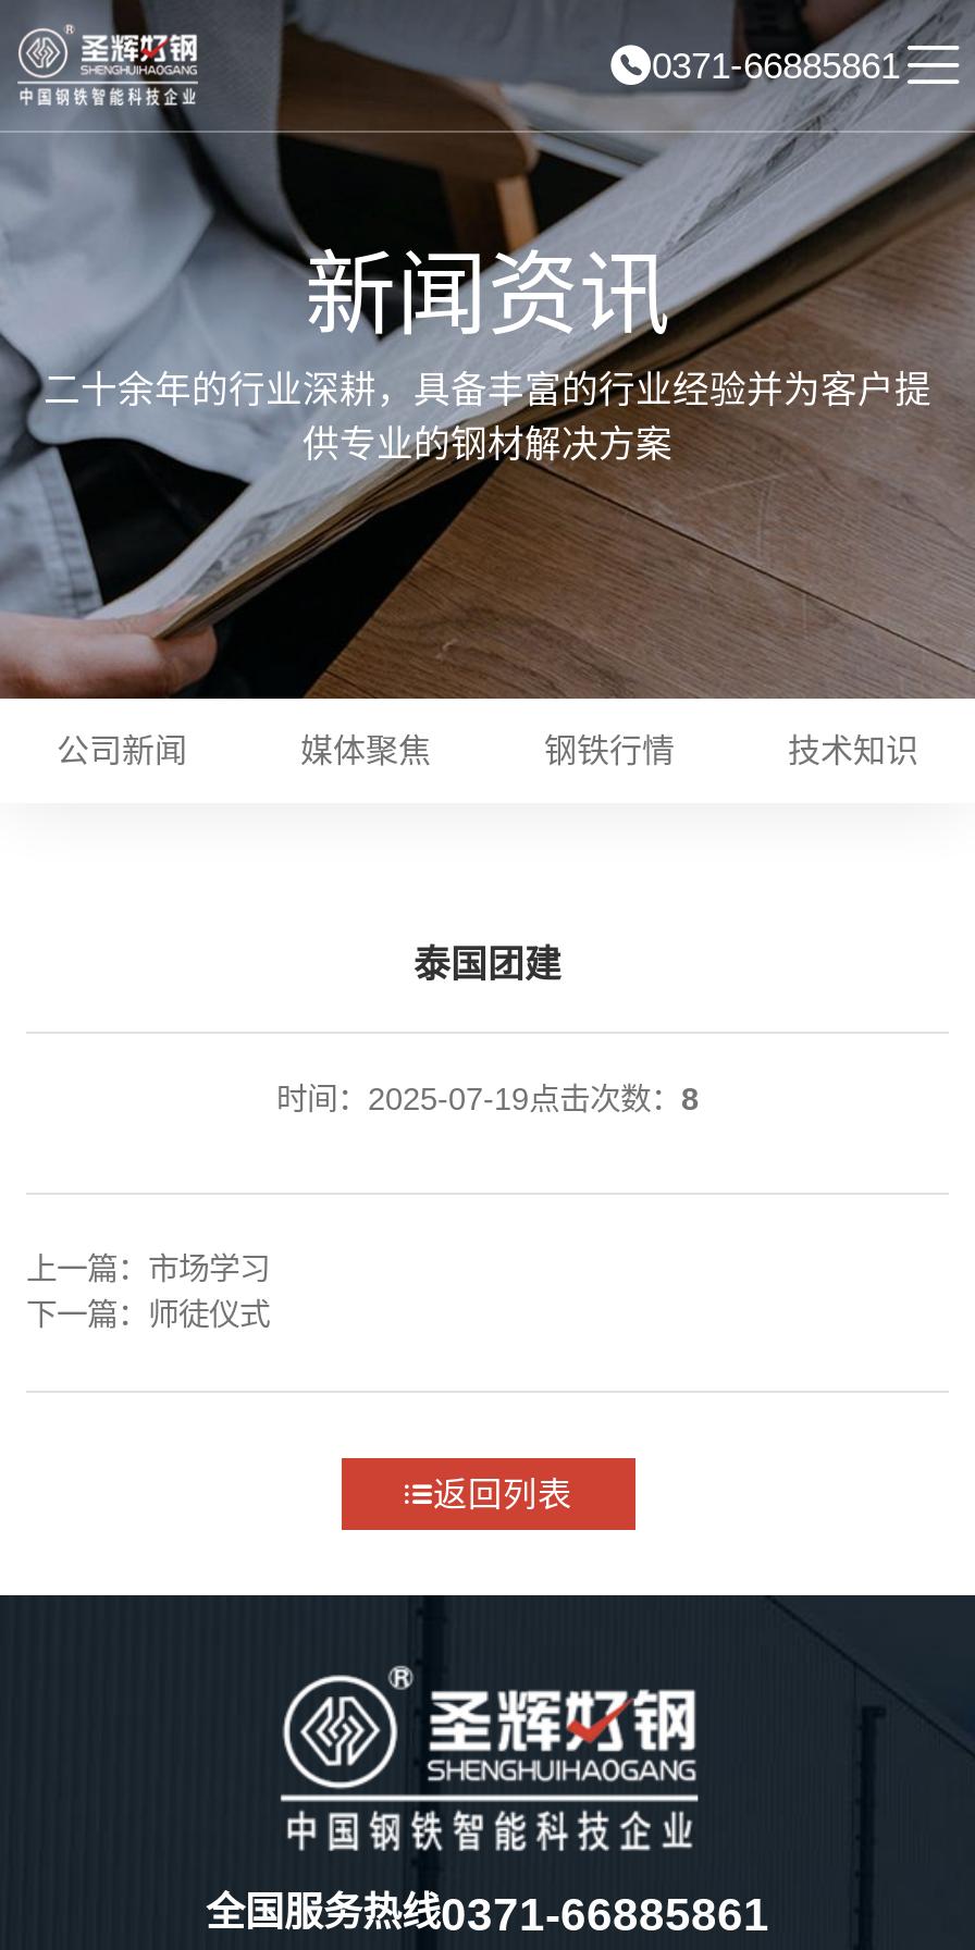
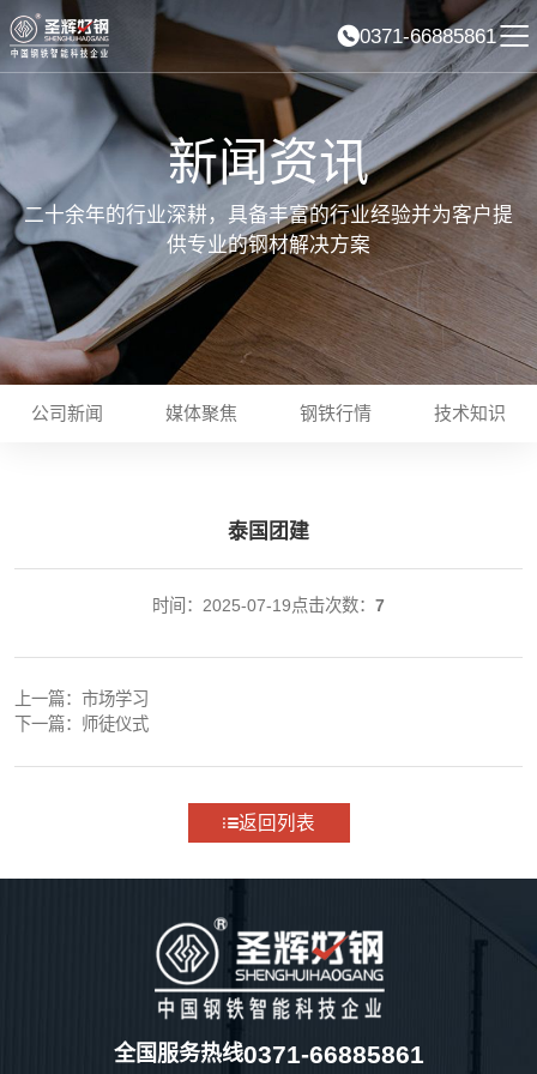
- 时间：2025-07-19点击次数：8
+ 时间：2025-07-19点击次数：7
